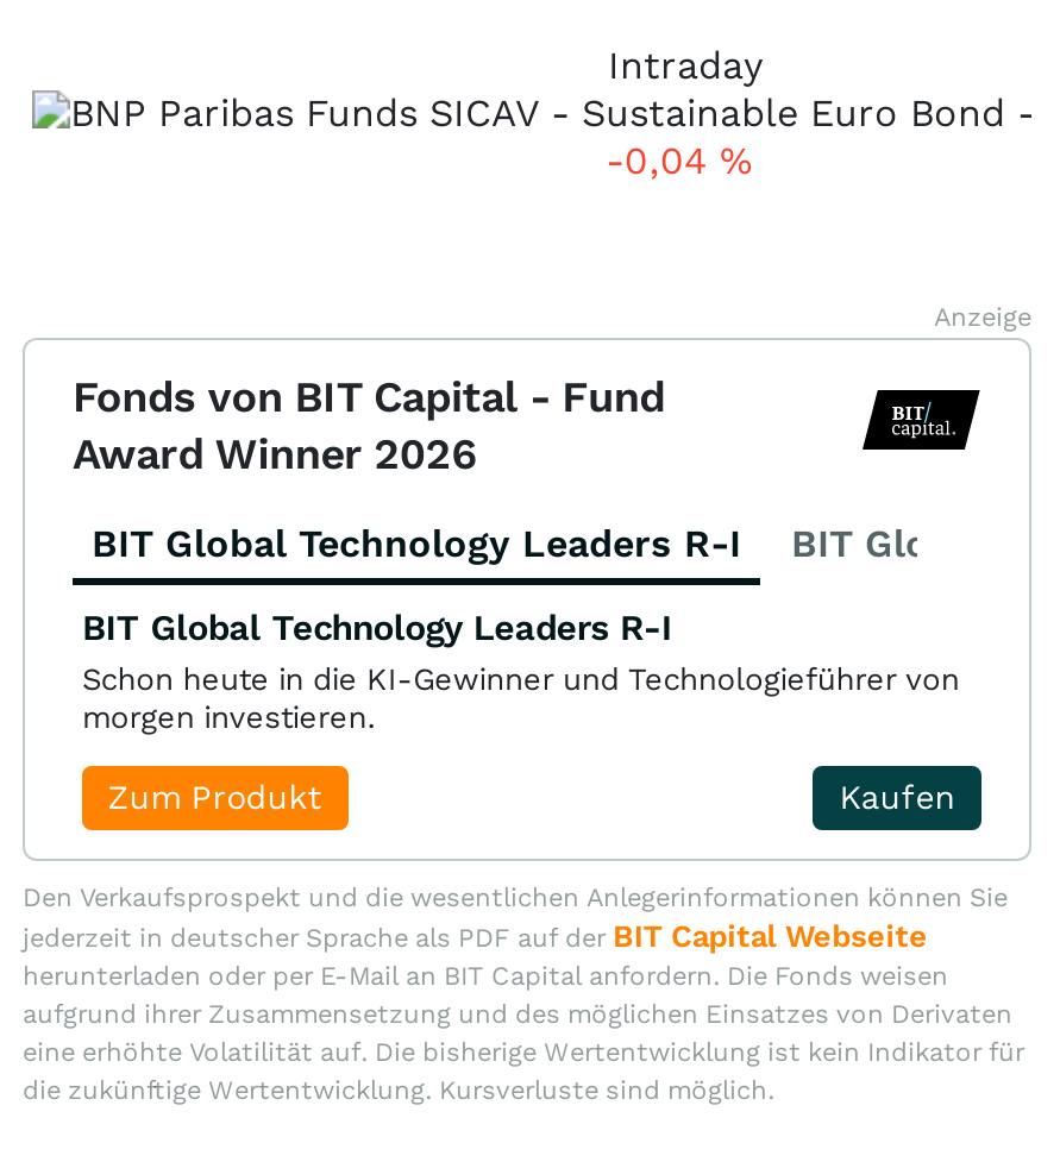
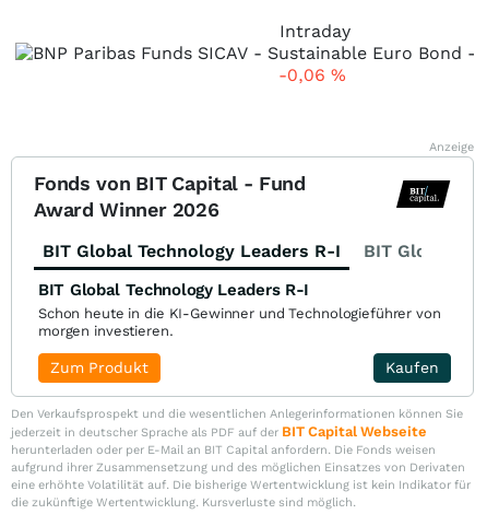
- -0,04%
+ -0,06%
